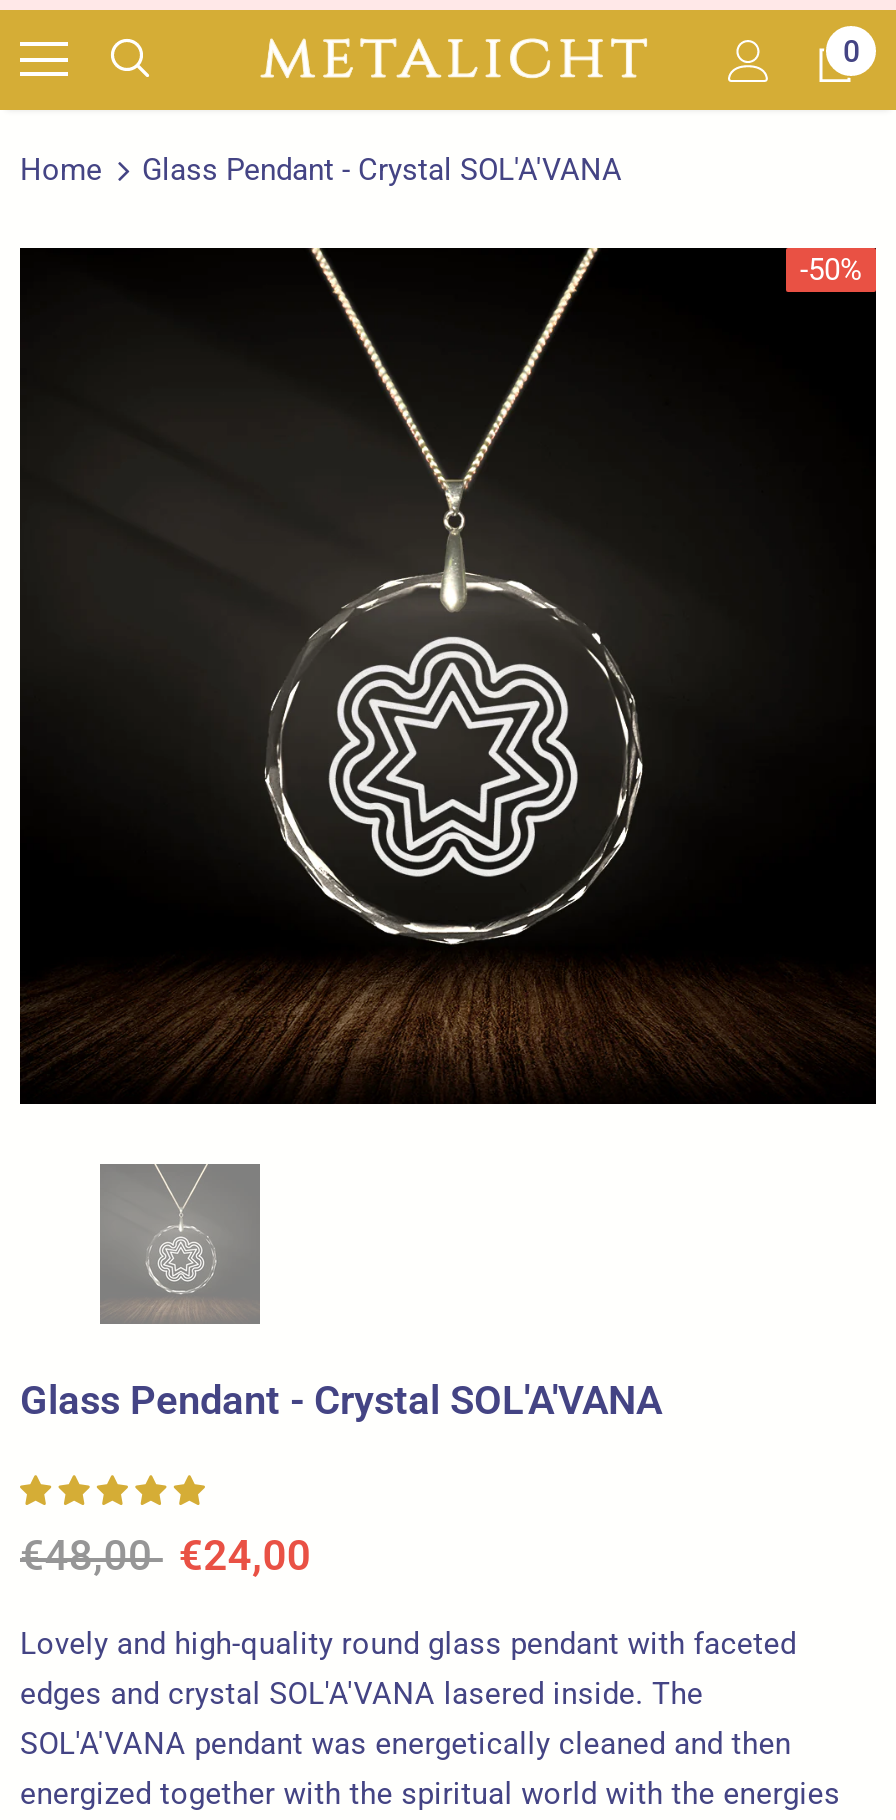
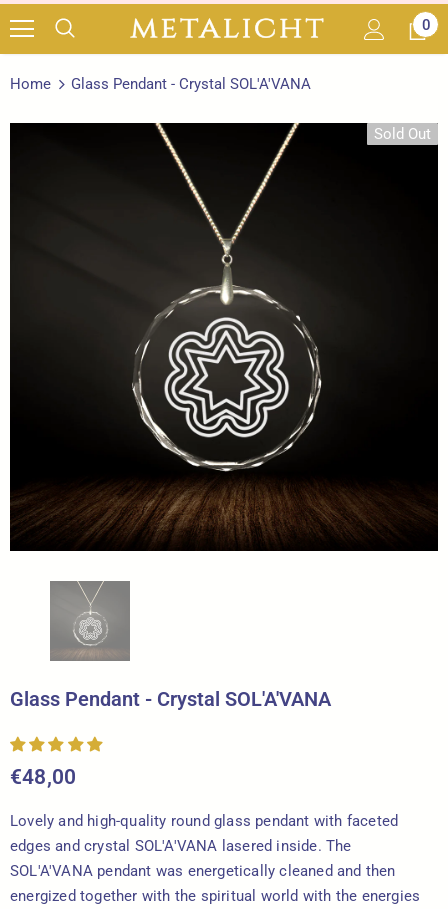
- -50%
+ Sold Out

- €48,00 €24,00
+ €48,00
